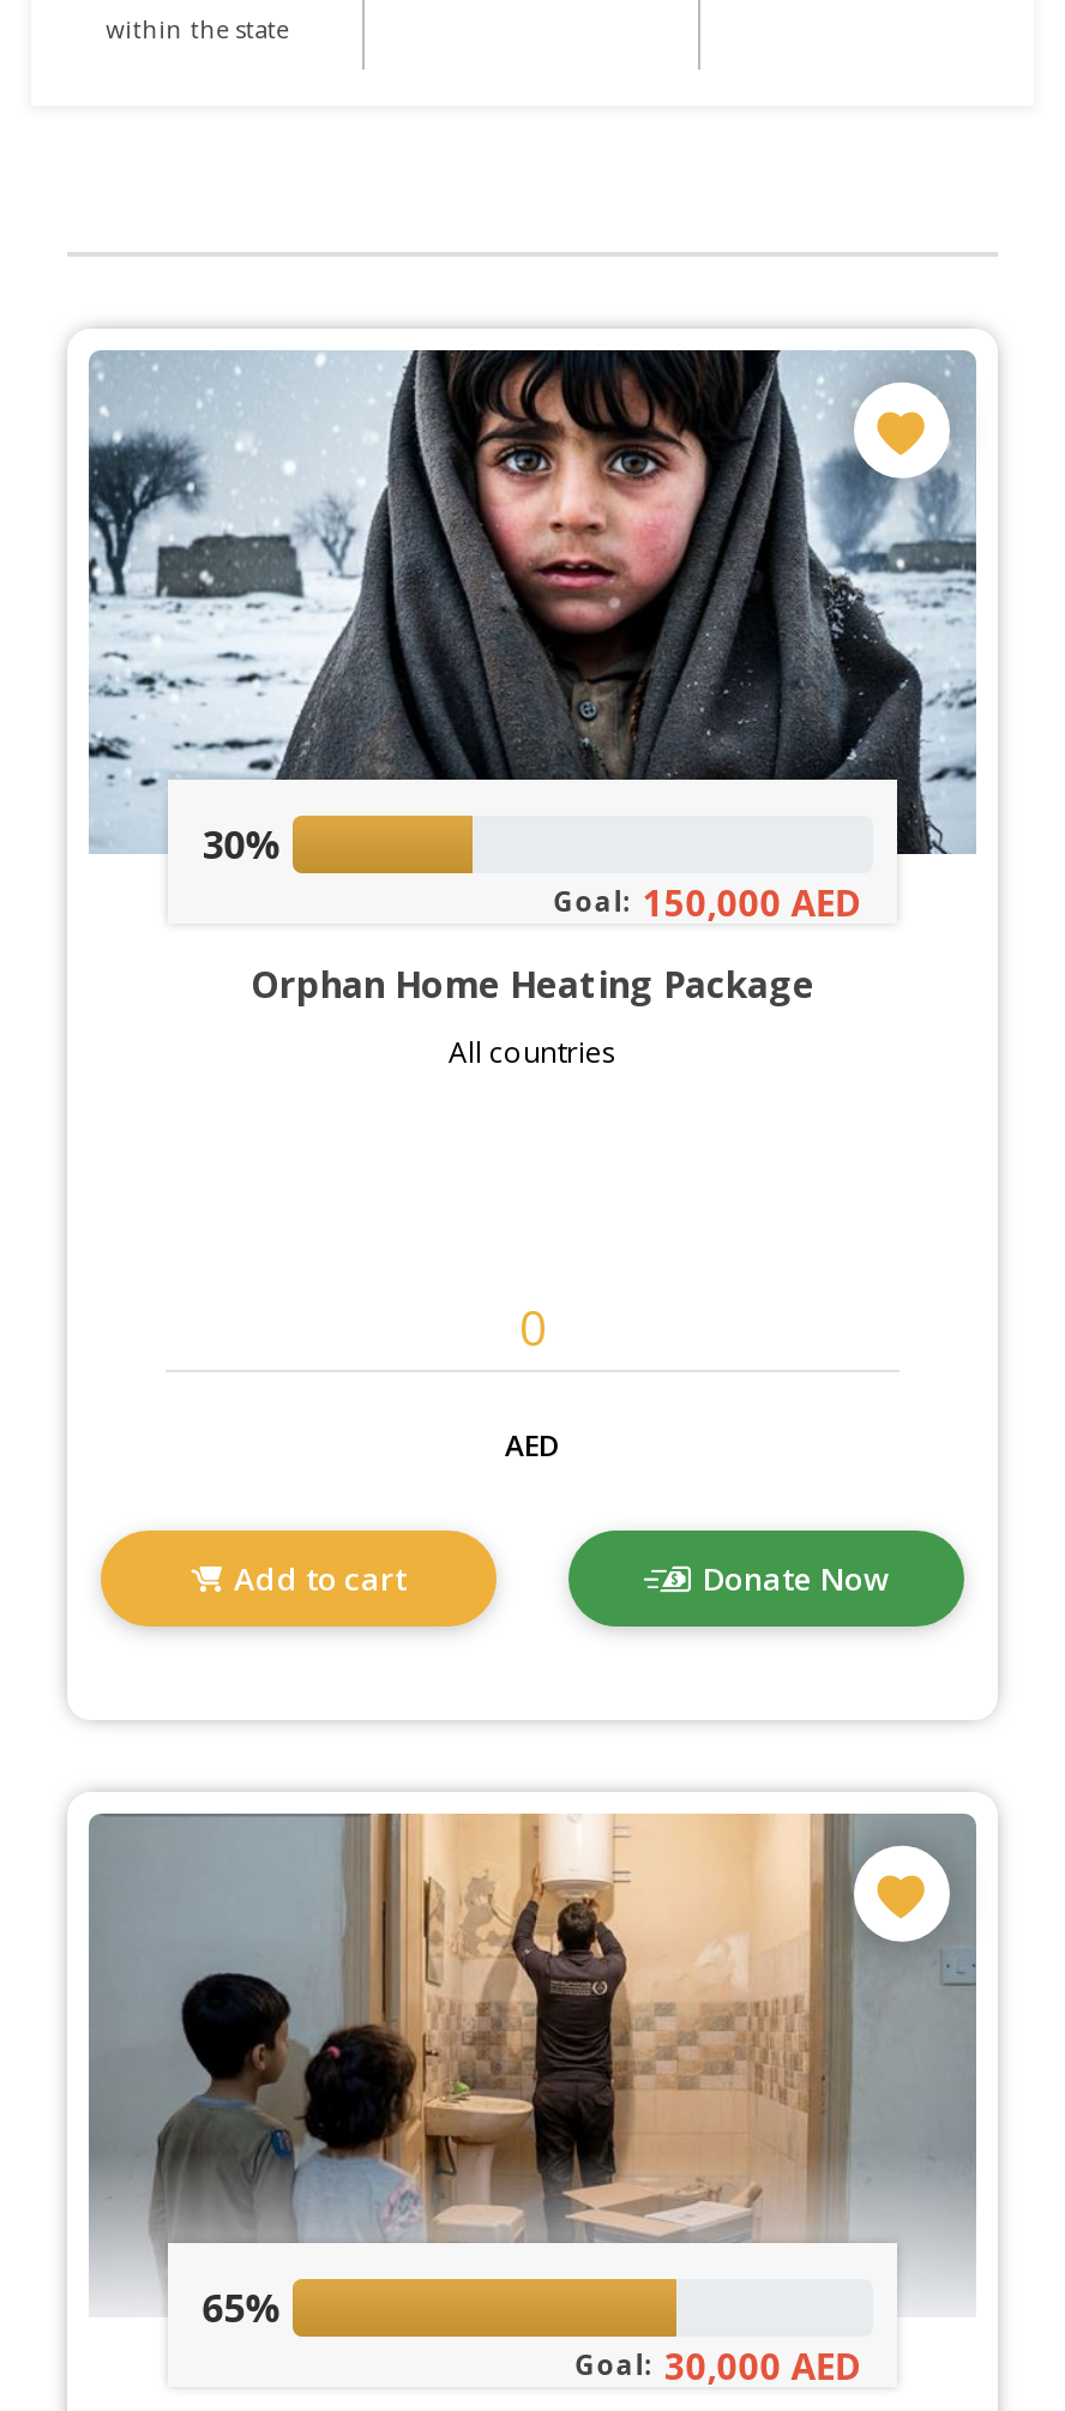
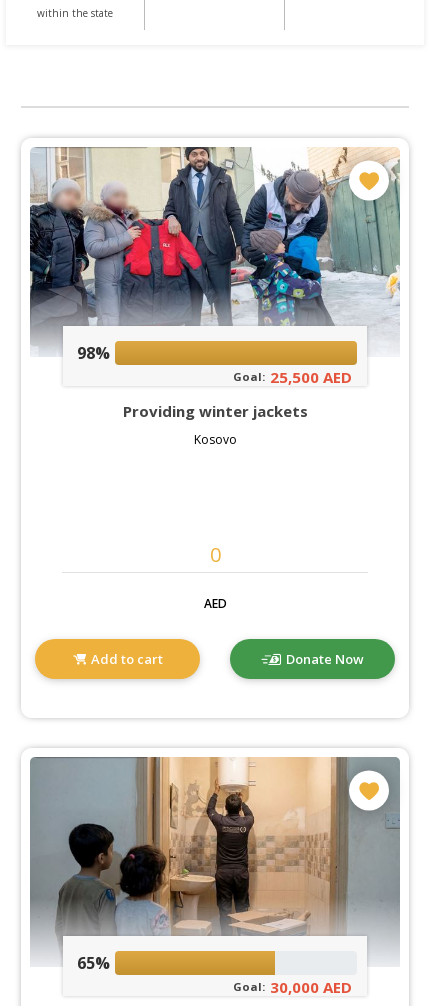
- [image]
- 30%
- Goal: 150,000 AED
+ [image]
+ 98%
+ Goal: 25,500 AED

- Orphan Home Heating Package
+ Providing winter jackets

- All countries
+ Kosovo
